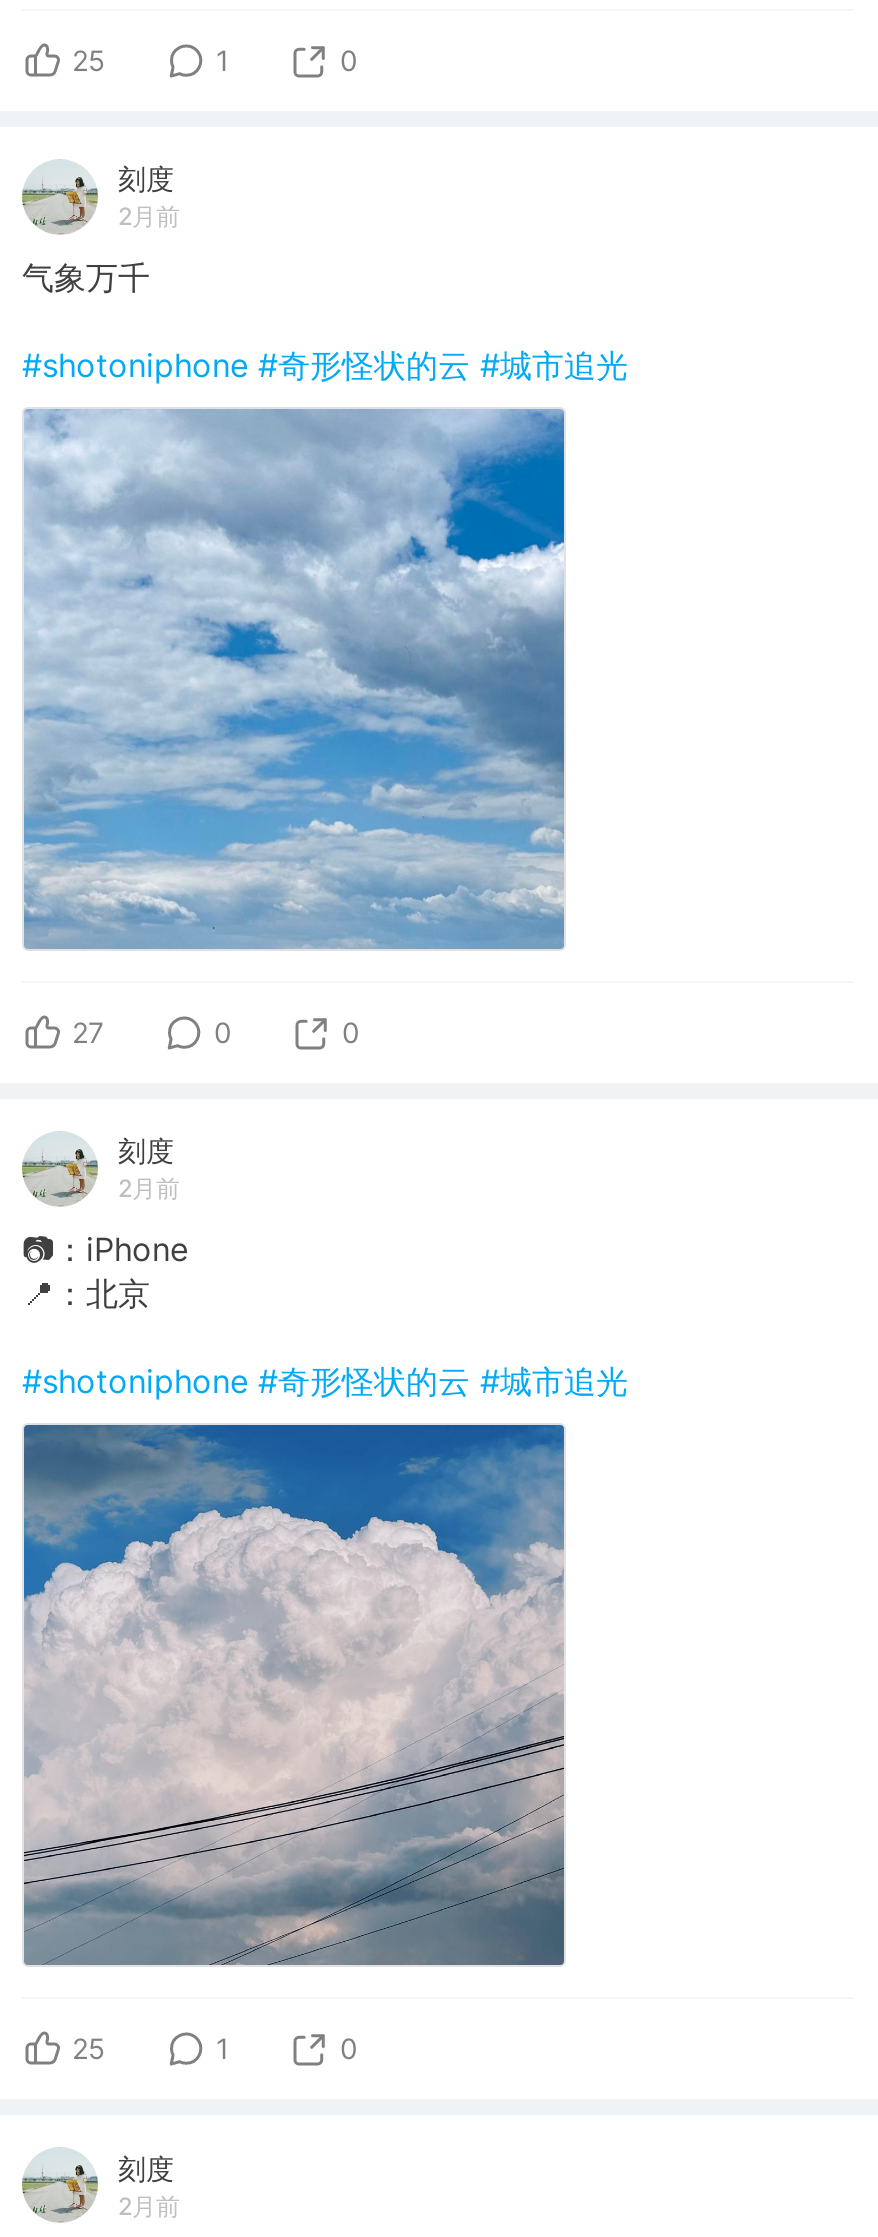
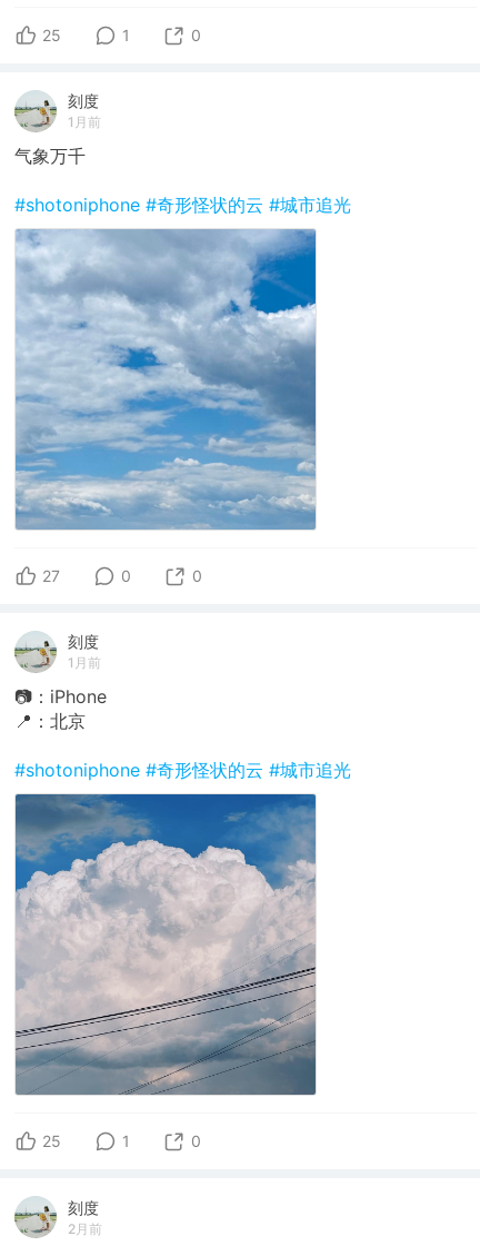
- 2月前
+ 1月前

- 2月前
+ 1月前
